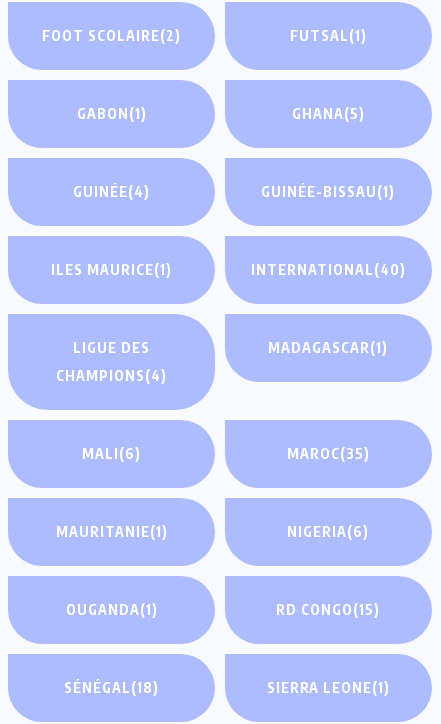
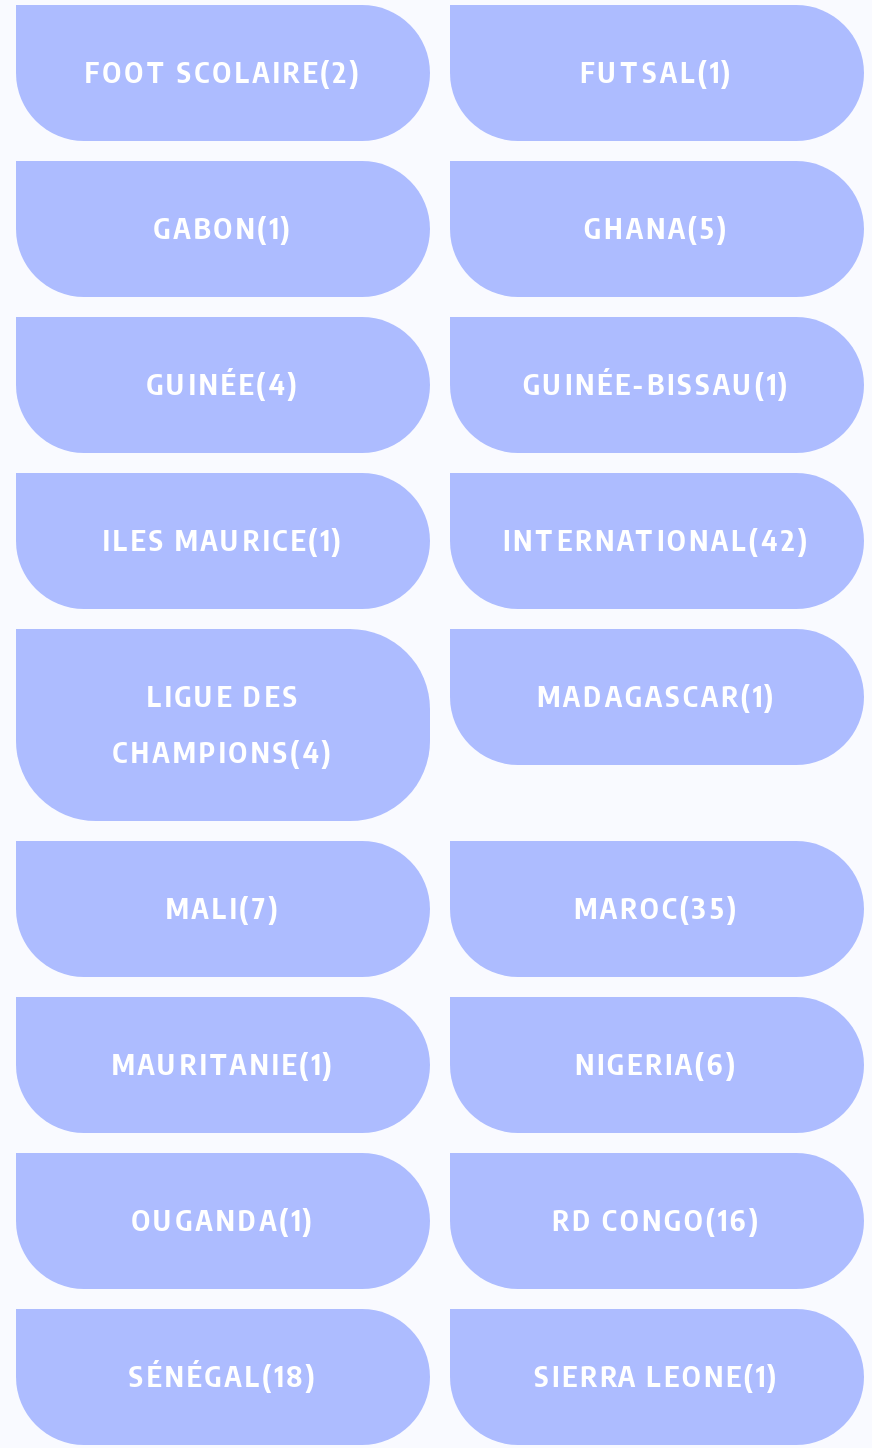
- INTERNATIONAL(40)
+ INTERNATIONAL(42)

- MALI(6)
+ MALI(7)

- RD CONGO(15)
+ RD CONGO(16)
